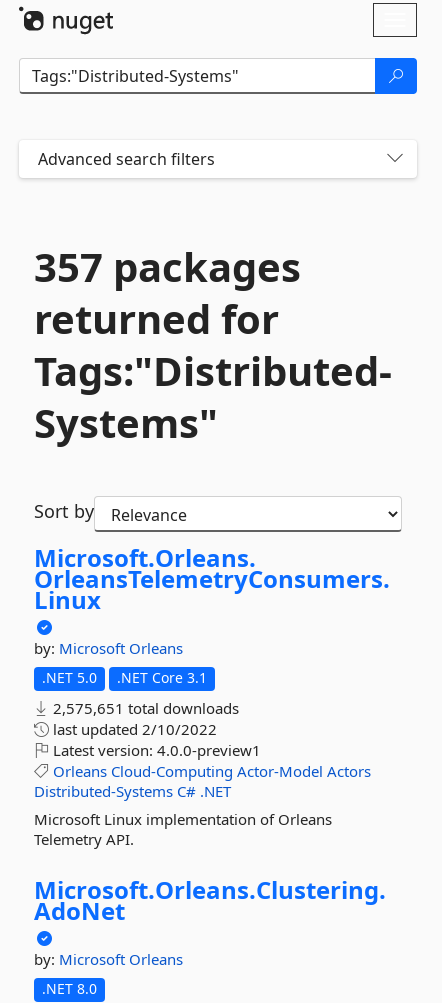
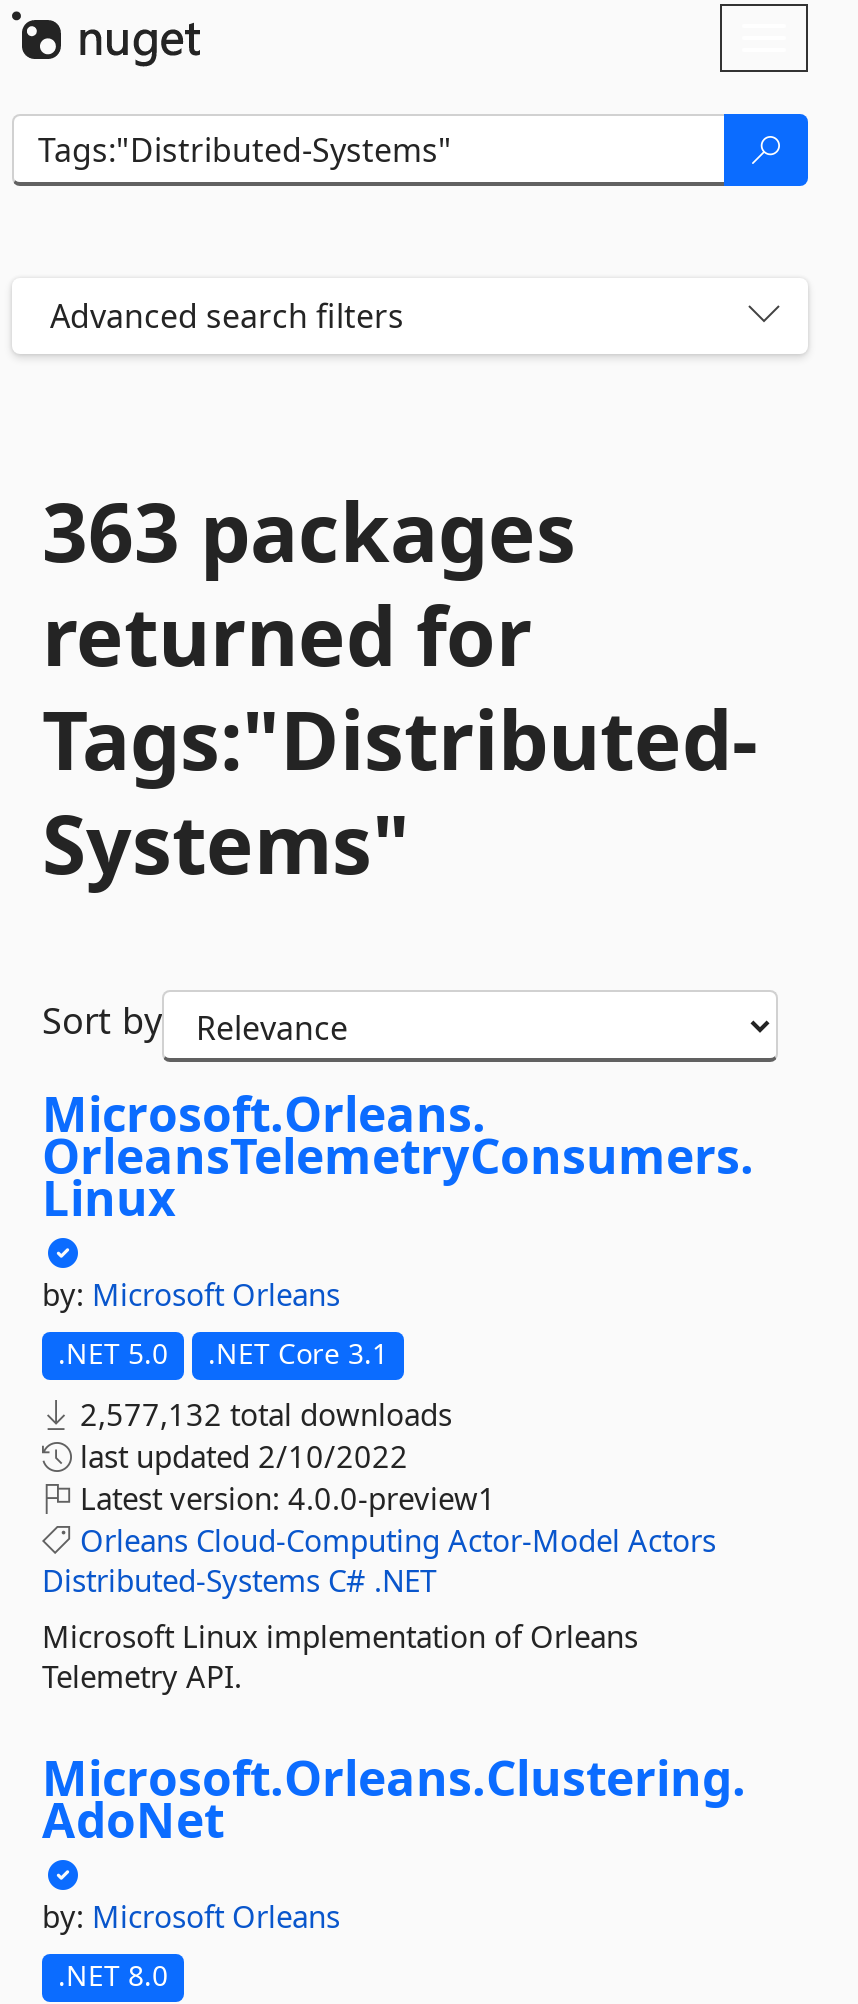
- 357 packages
+ 363 packages

- 2,575,651 total downloads
+ 2,577,132 total downloads
